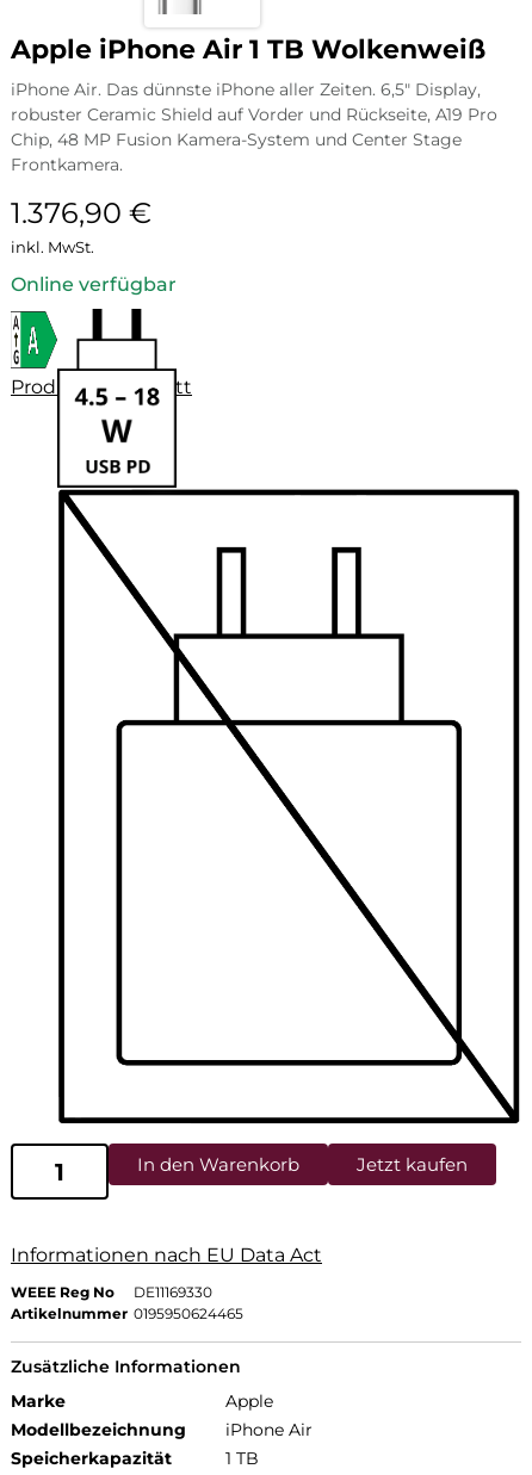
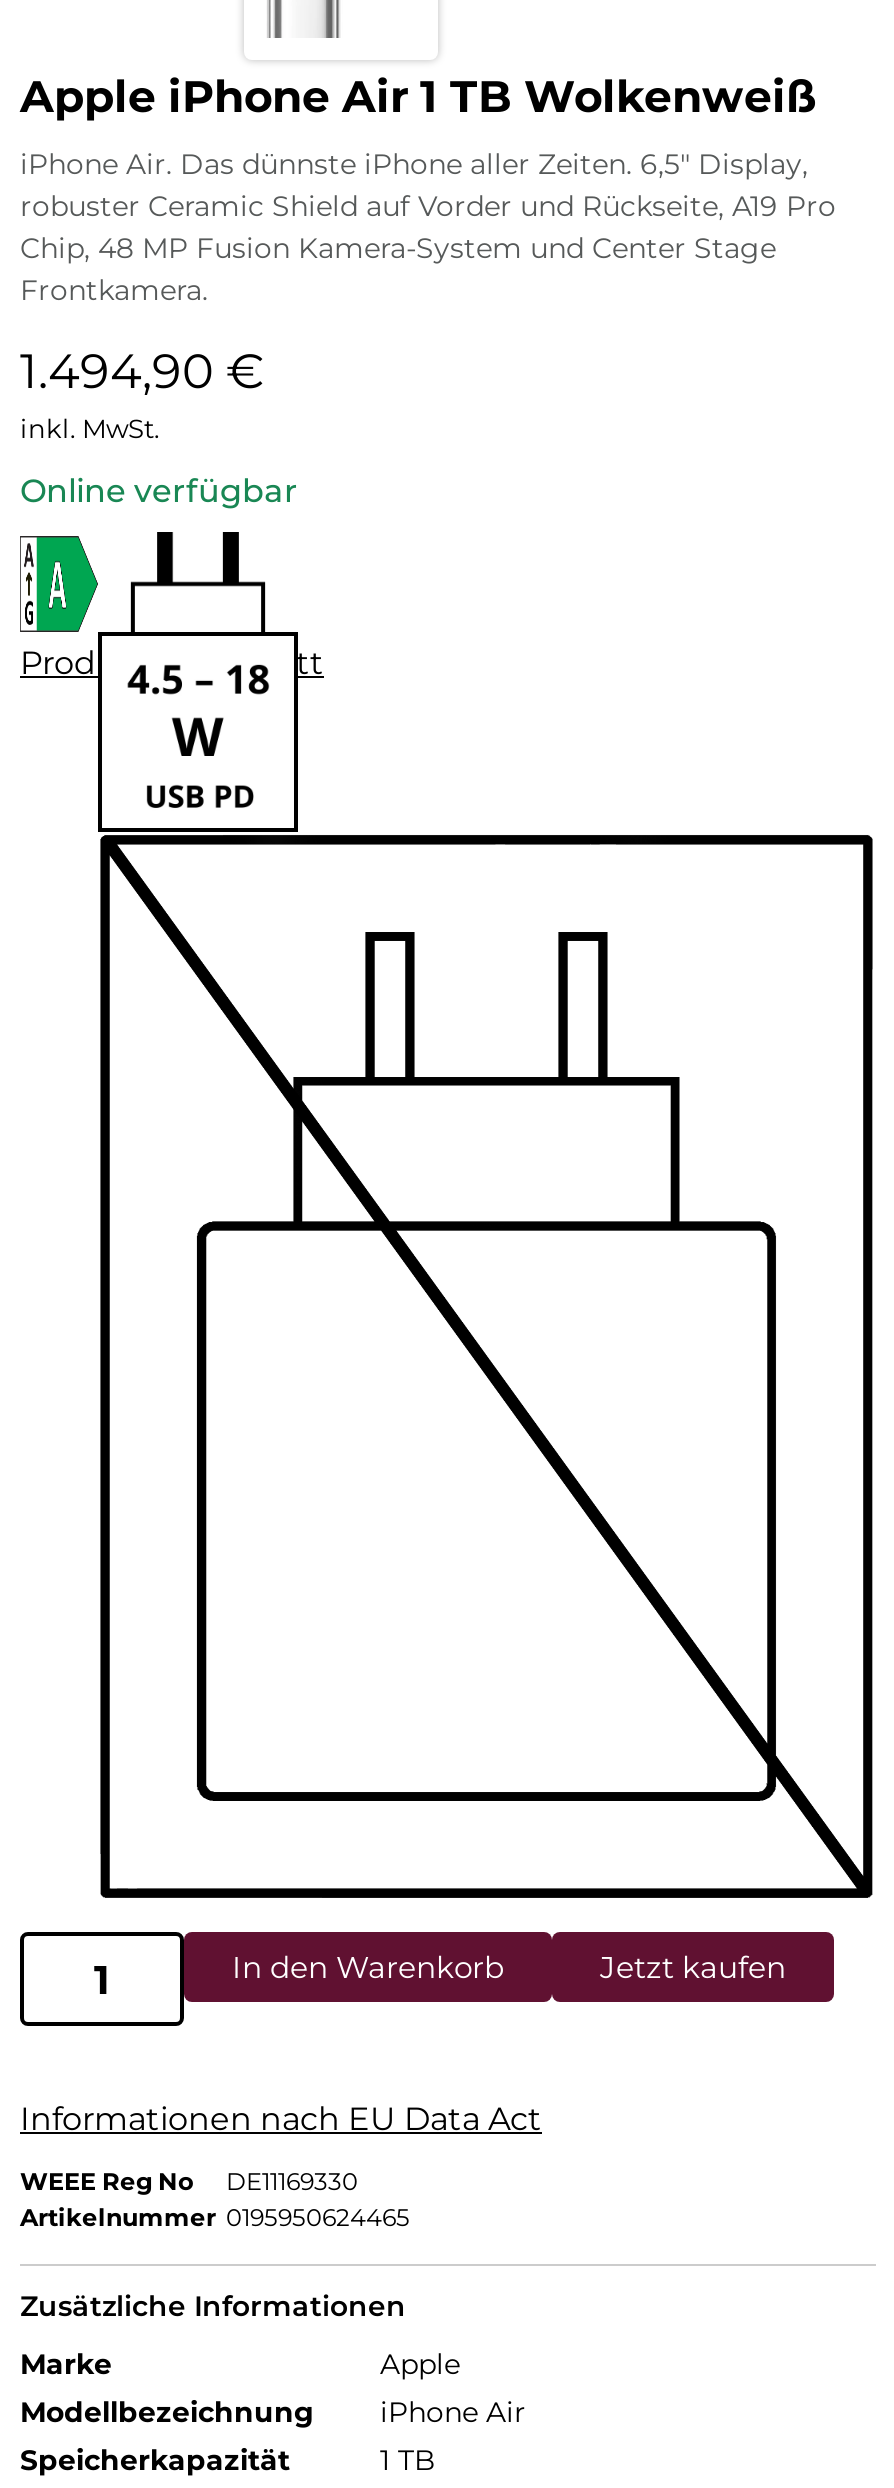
- 1.376,90 €
+ 1.494,90 €
